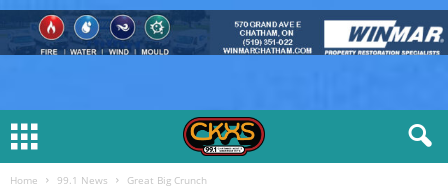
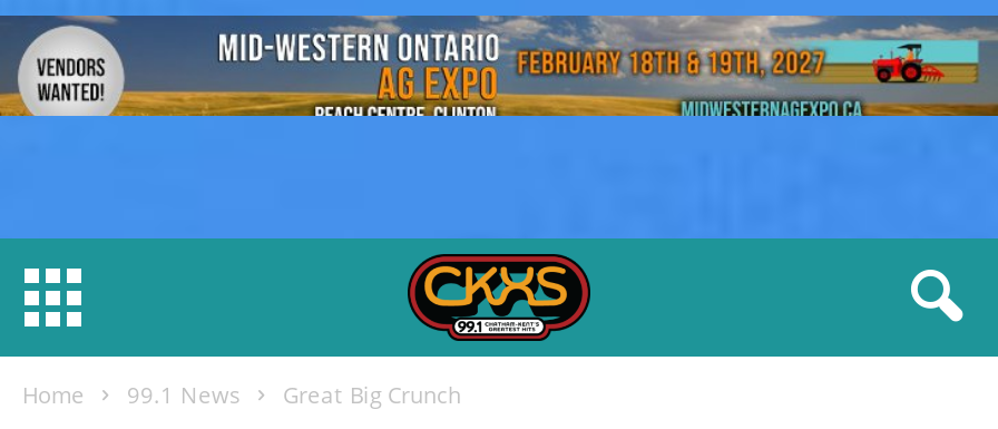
- [image]
+ [image]
